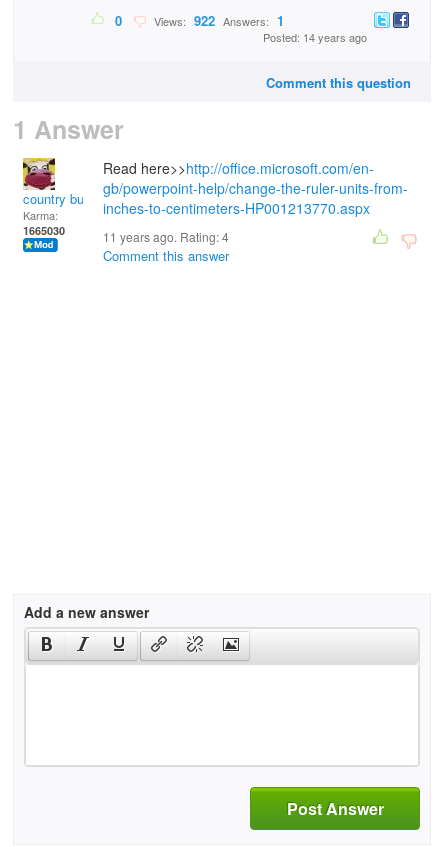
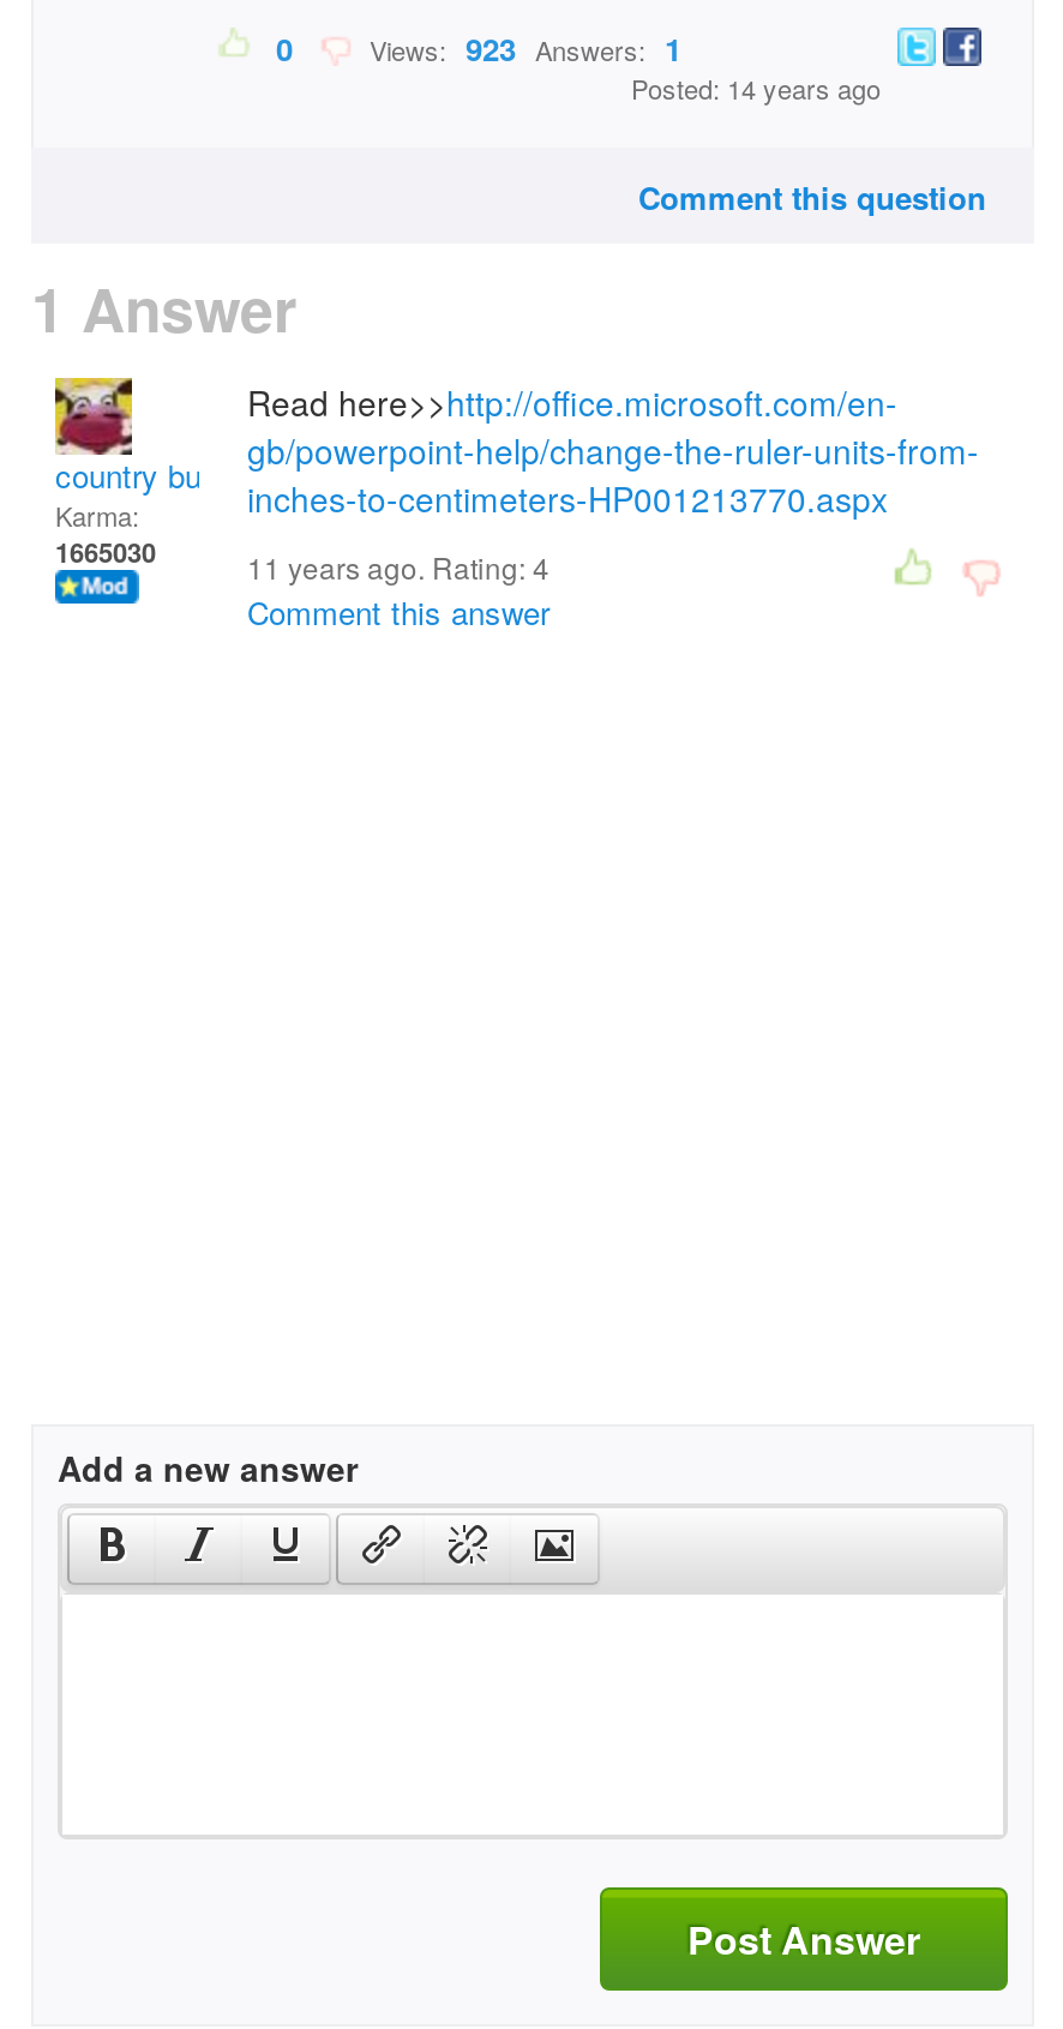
- Views: 922 Answers: 1
+ Views: 923 Answers: 1
